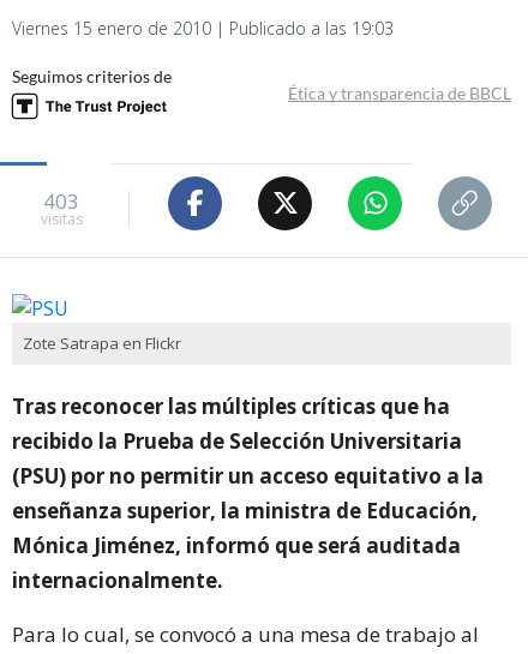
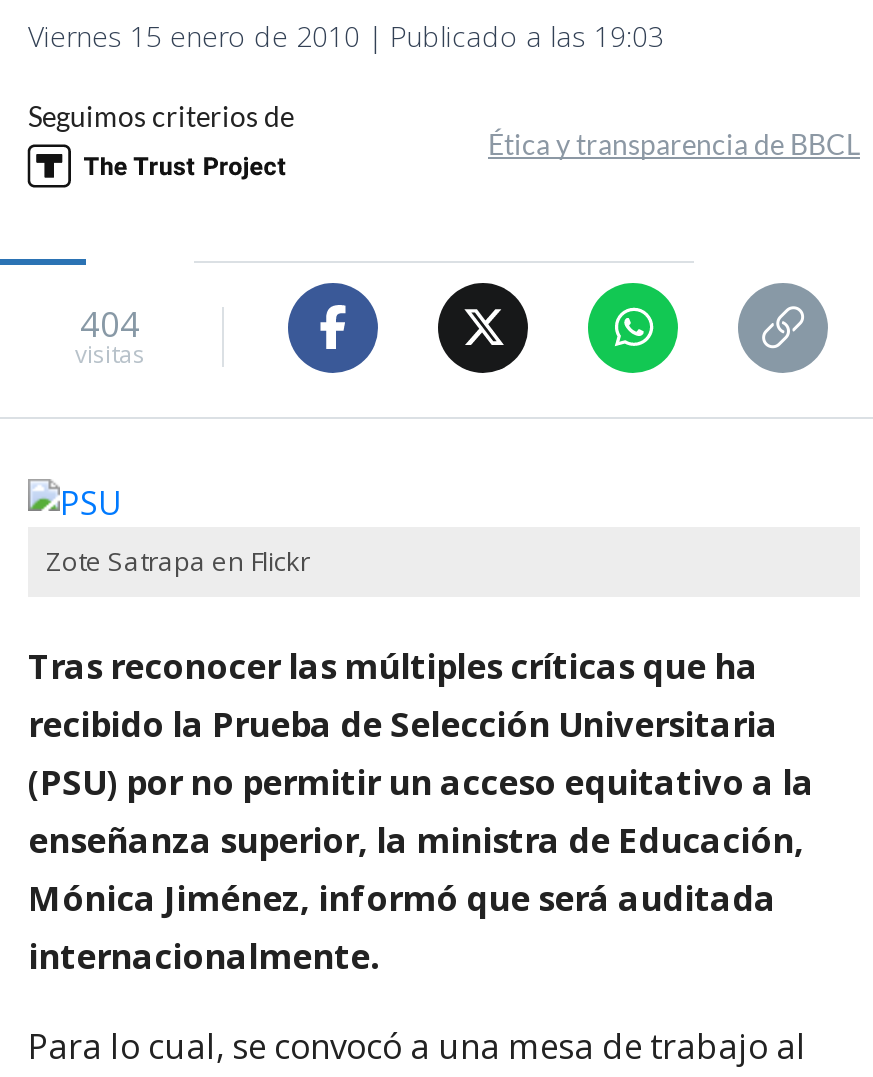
- 403
+ 404
